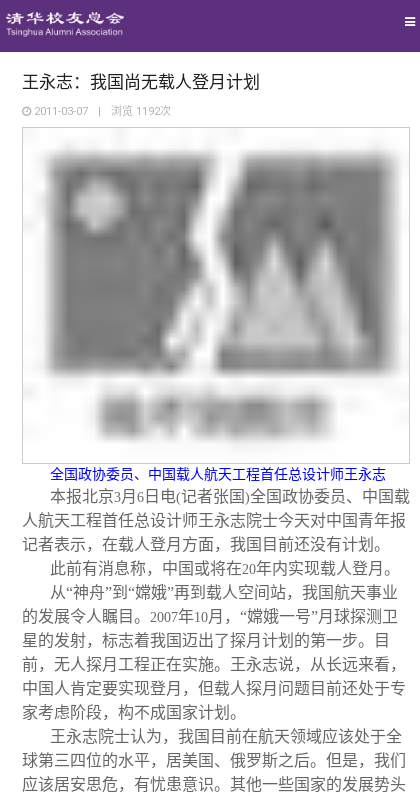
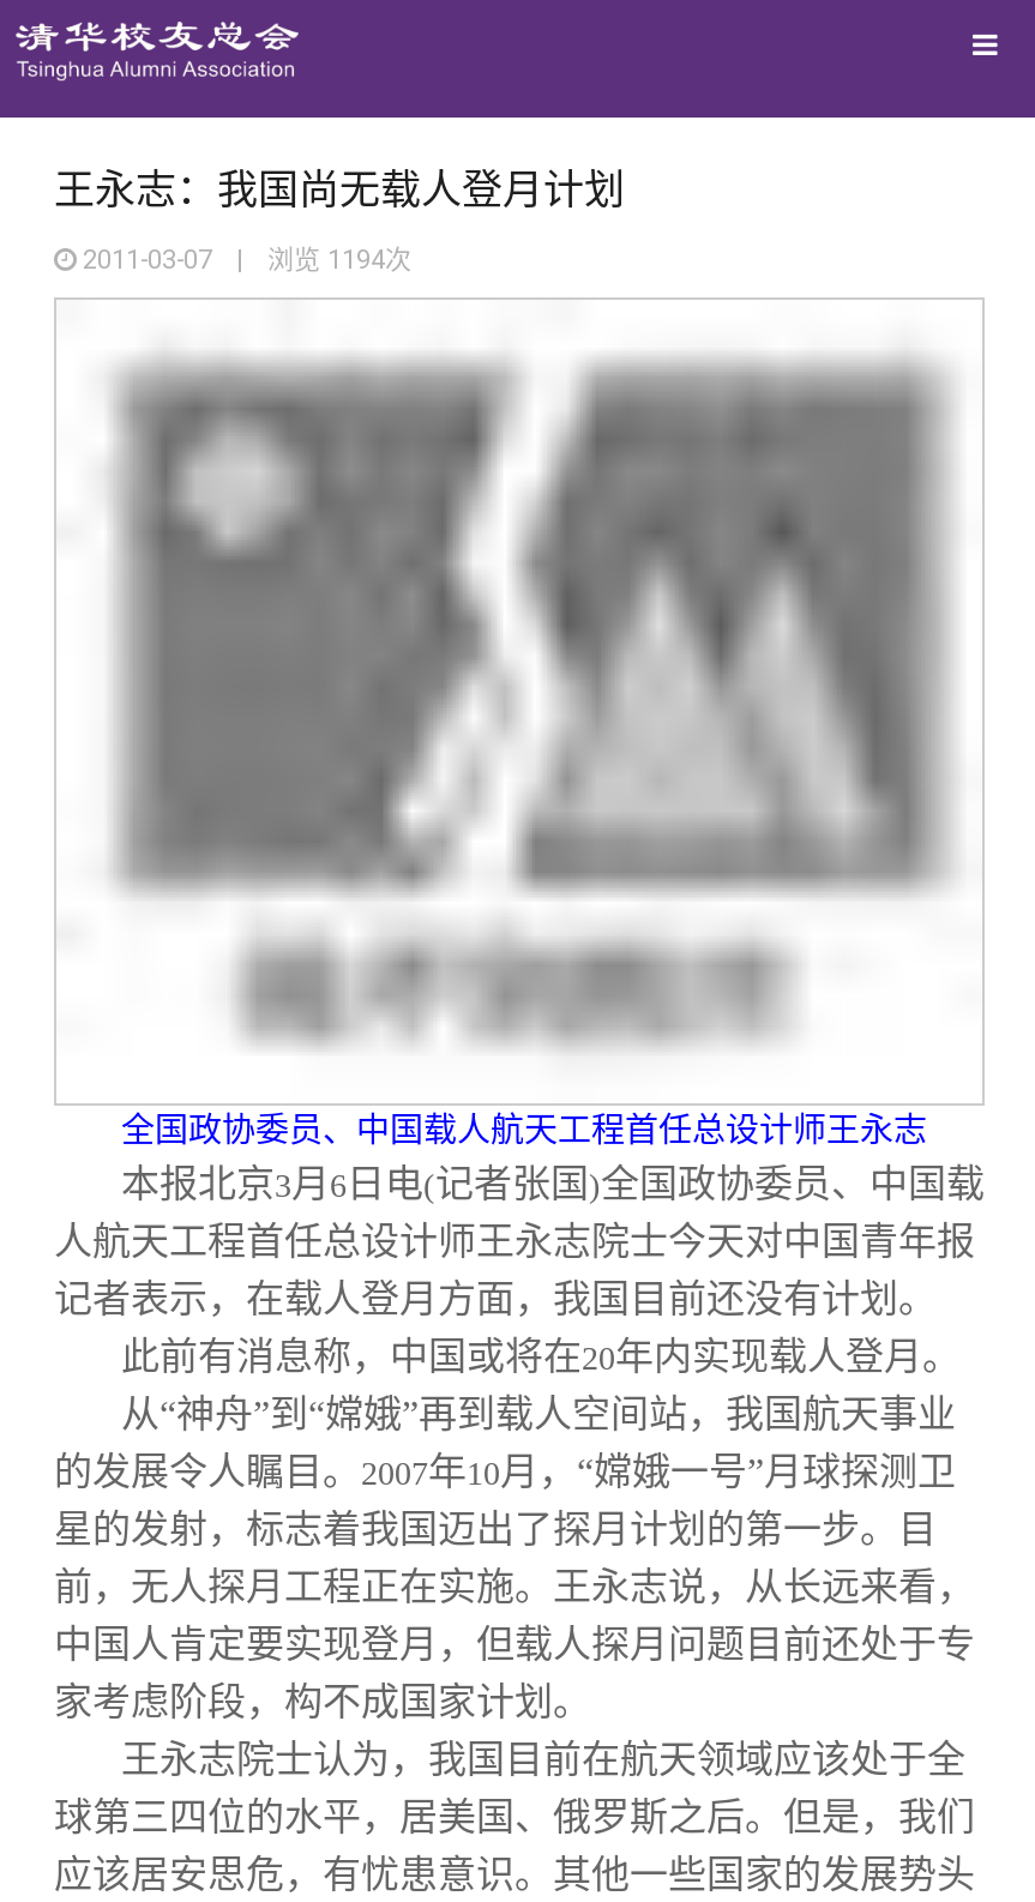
- 浏览1192次
+ 浏览1194次
